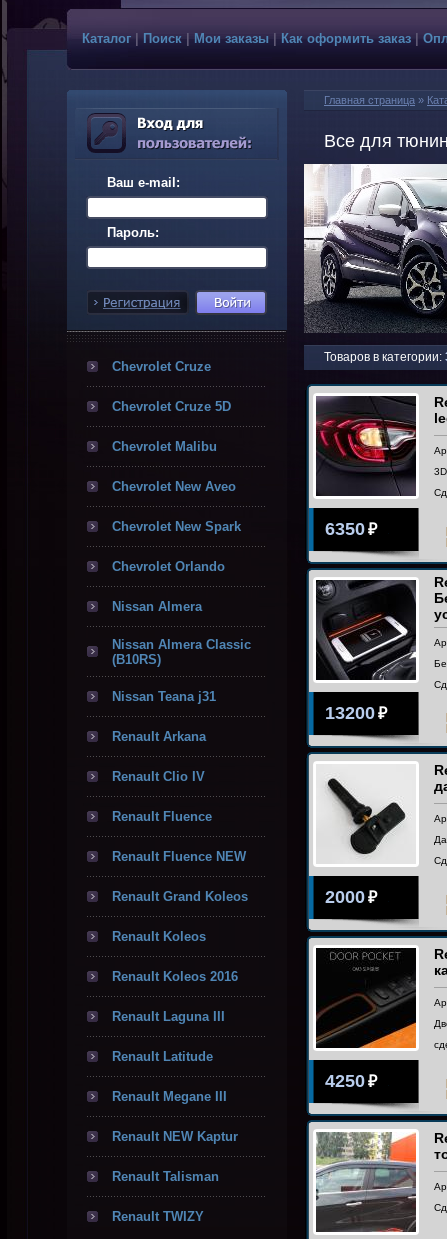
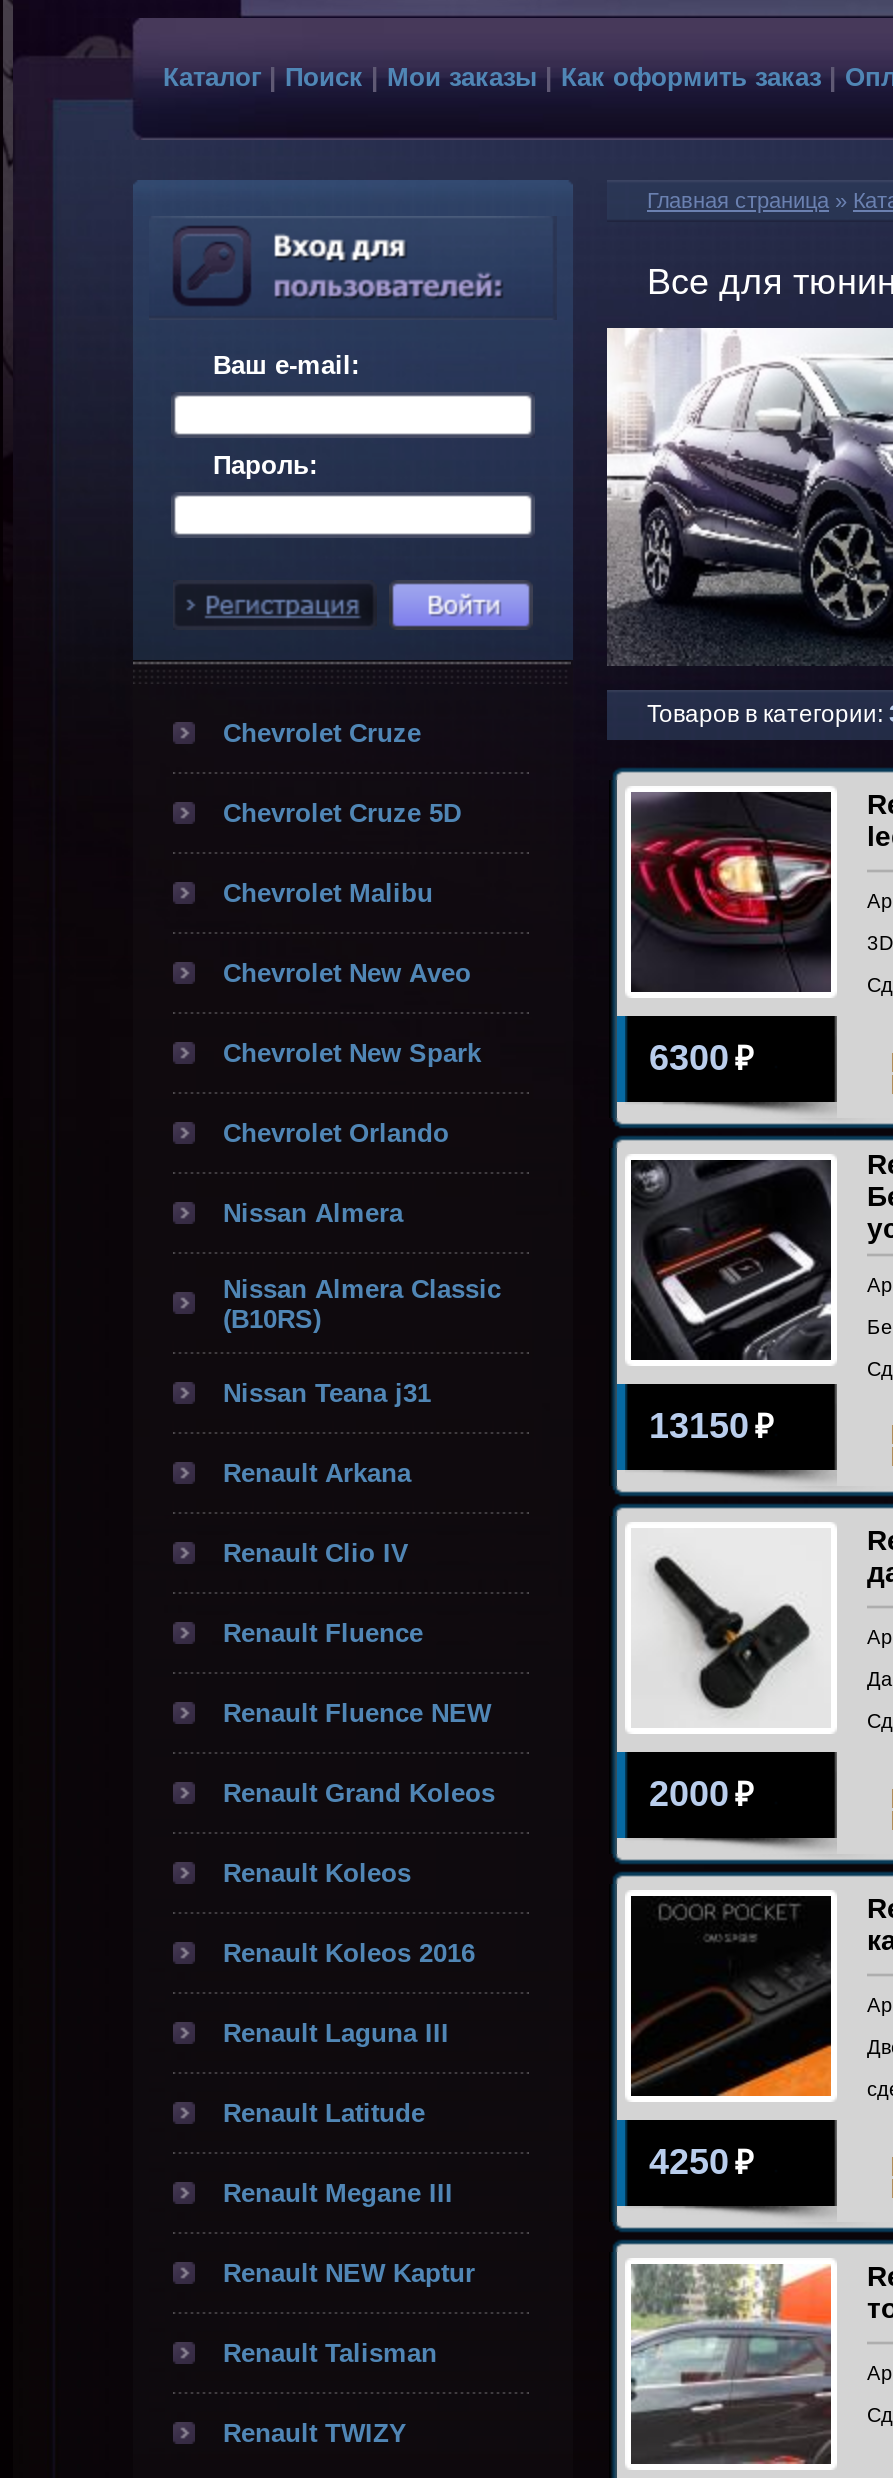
- 6350 ₽
+ 6300 ₽

- 13200 ₽
+ 13150 ₽
